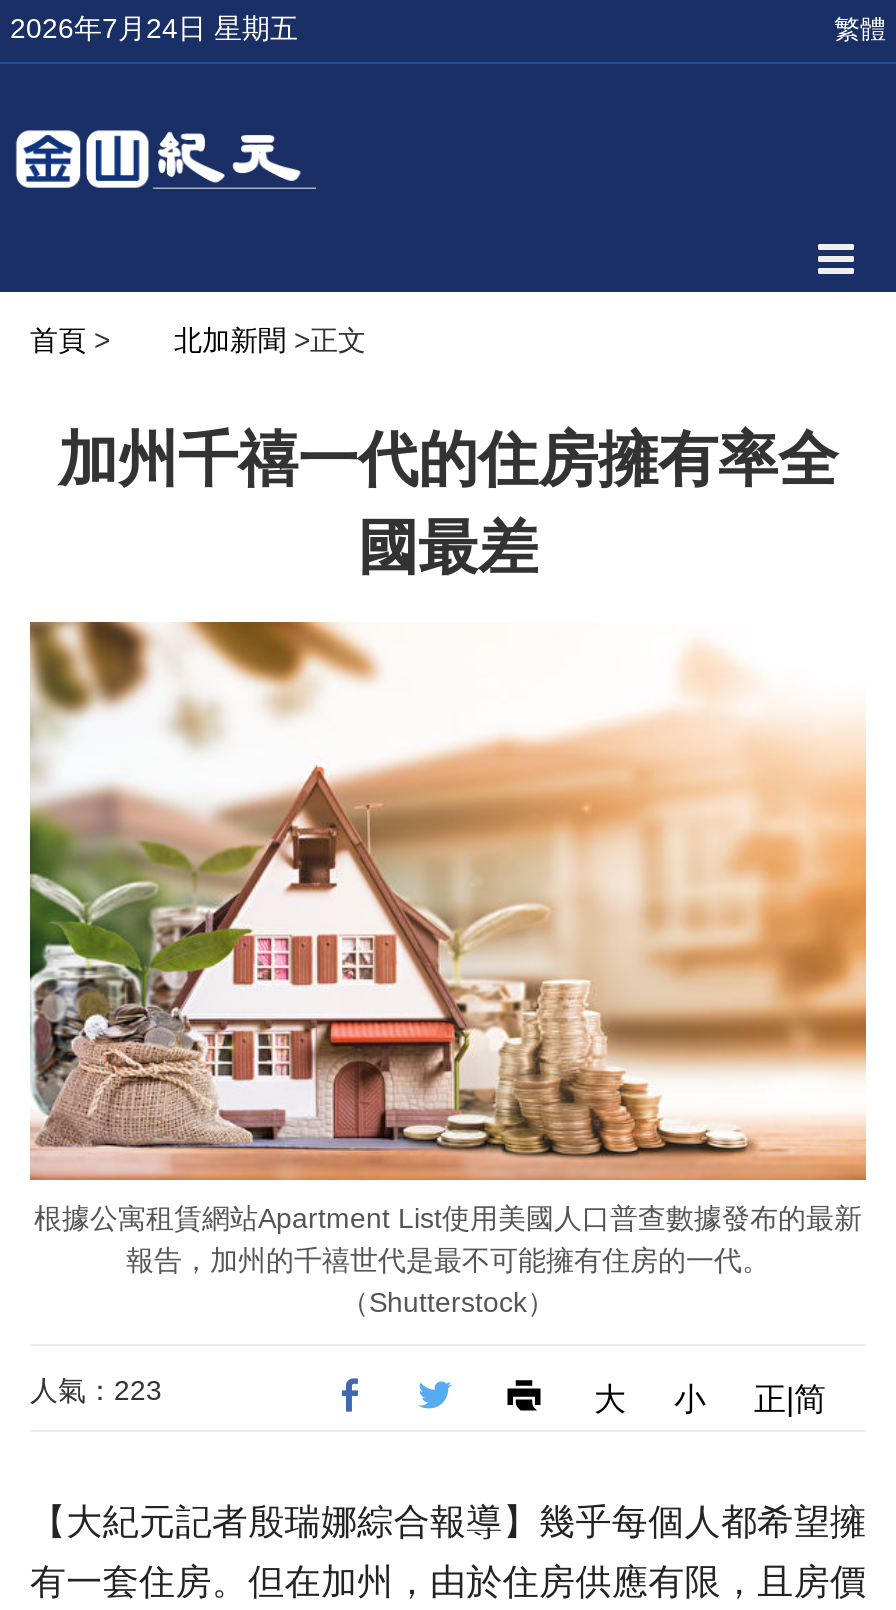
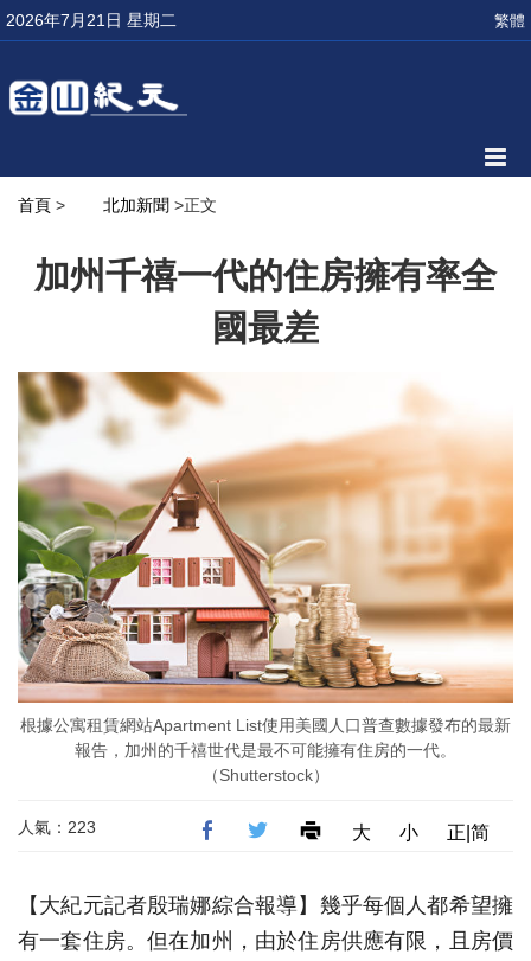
- 2026年7月24日 星期五
+ 2026年7月21日 星期二
